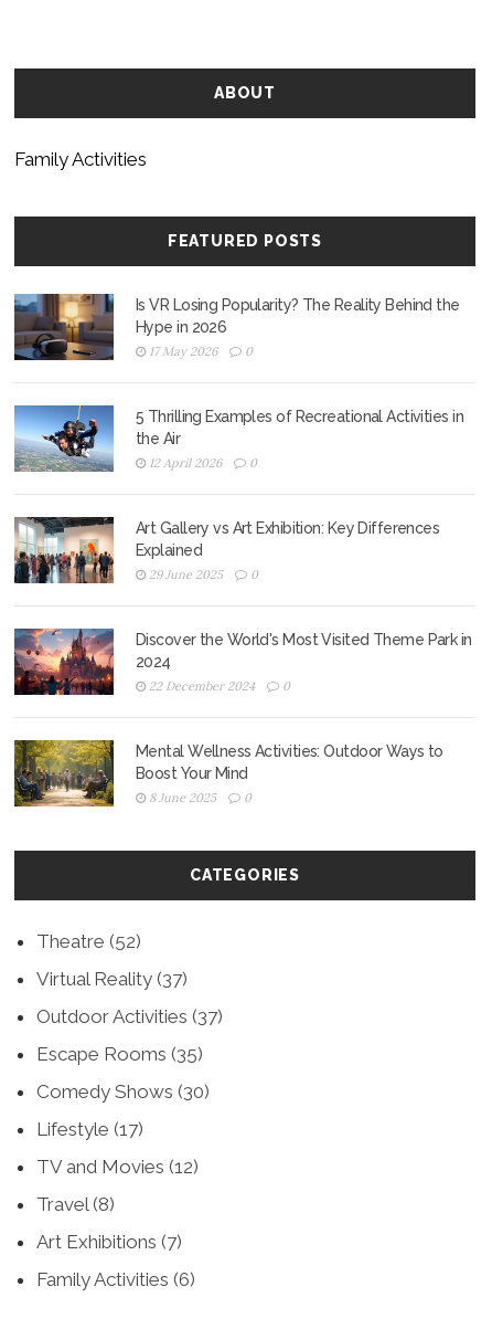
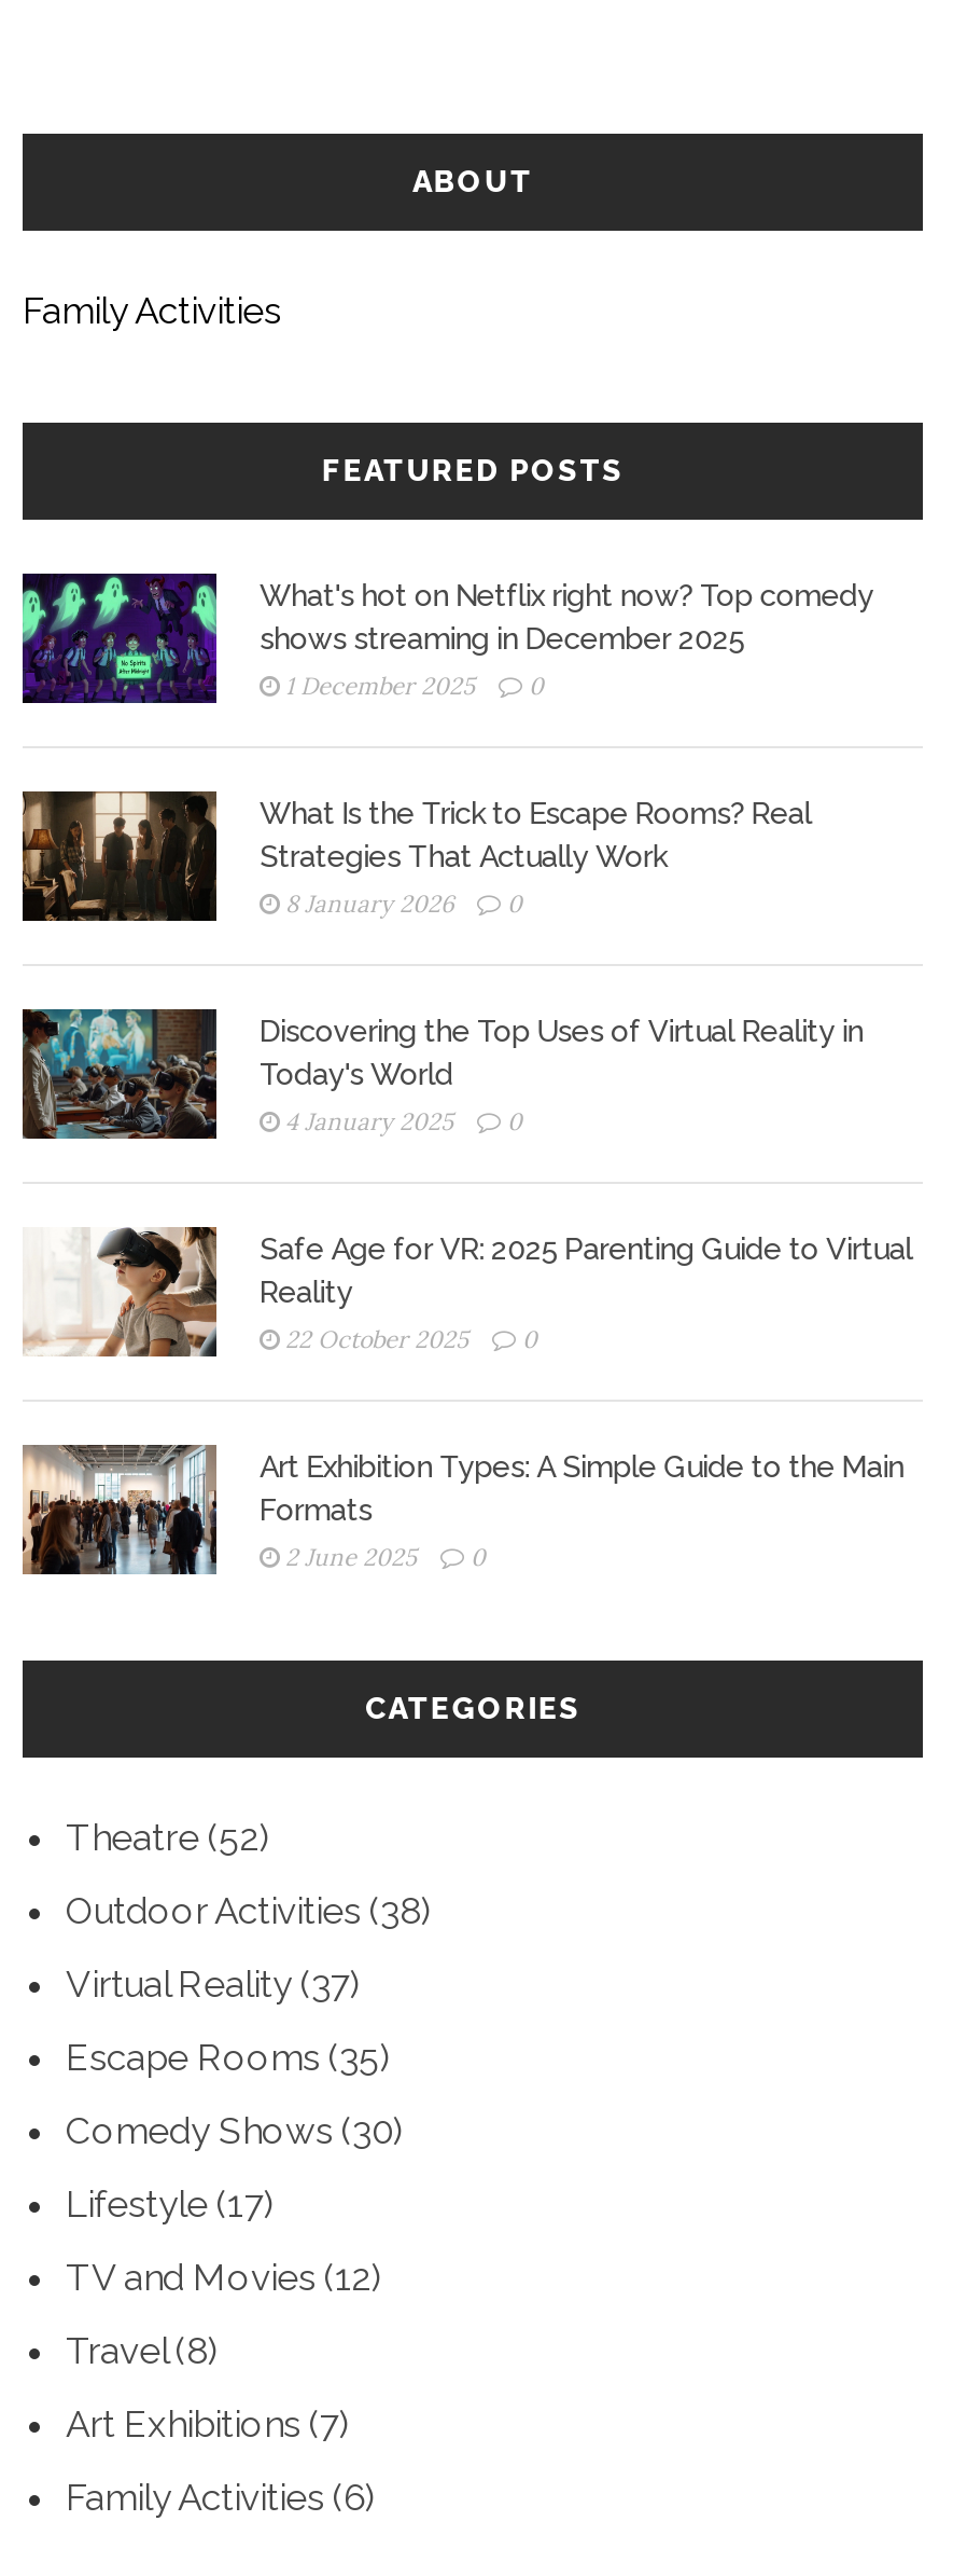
- [image]
- Is VR Losing Popularity? The Reality Behind the
- Hype in 2026
- 17 May 2026
+ [image]
+ What's hot on Netflix right now? Top comedy
+ shows streaming in December 2025
+ 1 December 2025

- [image]
- 5 Thrilling Examples of Recreational Activities in
- the Air
- 12 April 2026
+ [image]
+ What Is the Trick to Escape Rooms? Real
+ Strategies That Actually Work
+ 8 January 2026

- [image]
- Art Gallery vs Art Exhibition: Key Differences
- Explained
- 29 June 2025
+ [image]
+ Discovering the Top Uses of Virtual Reality in
+ Today's World
+ 4 January 2025

- [image]
- Discover the World's Most Visited Theme Park in
- 2024
- 22 December 2024
+ [image]
+ Safe Age for VR: 2025 Parenting Guide to Virtual
+ Reality
+ 22 October 2025

- [image]
- Mental Wellness Activities: Outdoor Ways to
- Boost Your Mind
- 8 June 2025
+ [image]
+ Art Exhibition Types: A Simple Guide to the Main
+ Formats
+ 2 June 2025

+ Outdoor Activities (38)

moved down: Virtual Reality (37)

- Outdoor Activities (37)
